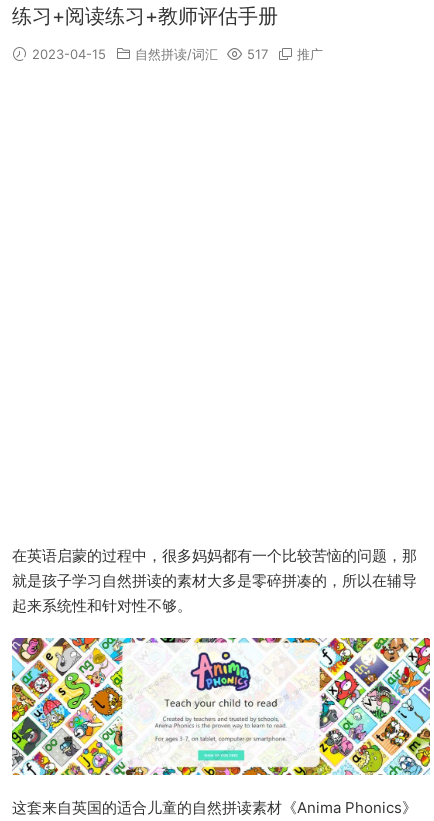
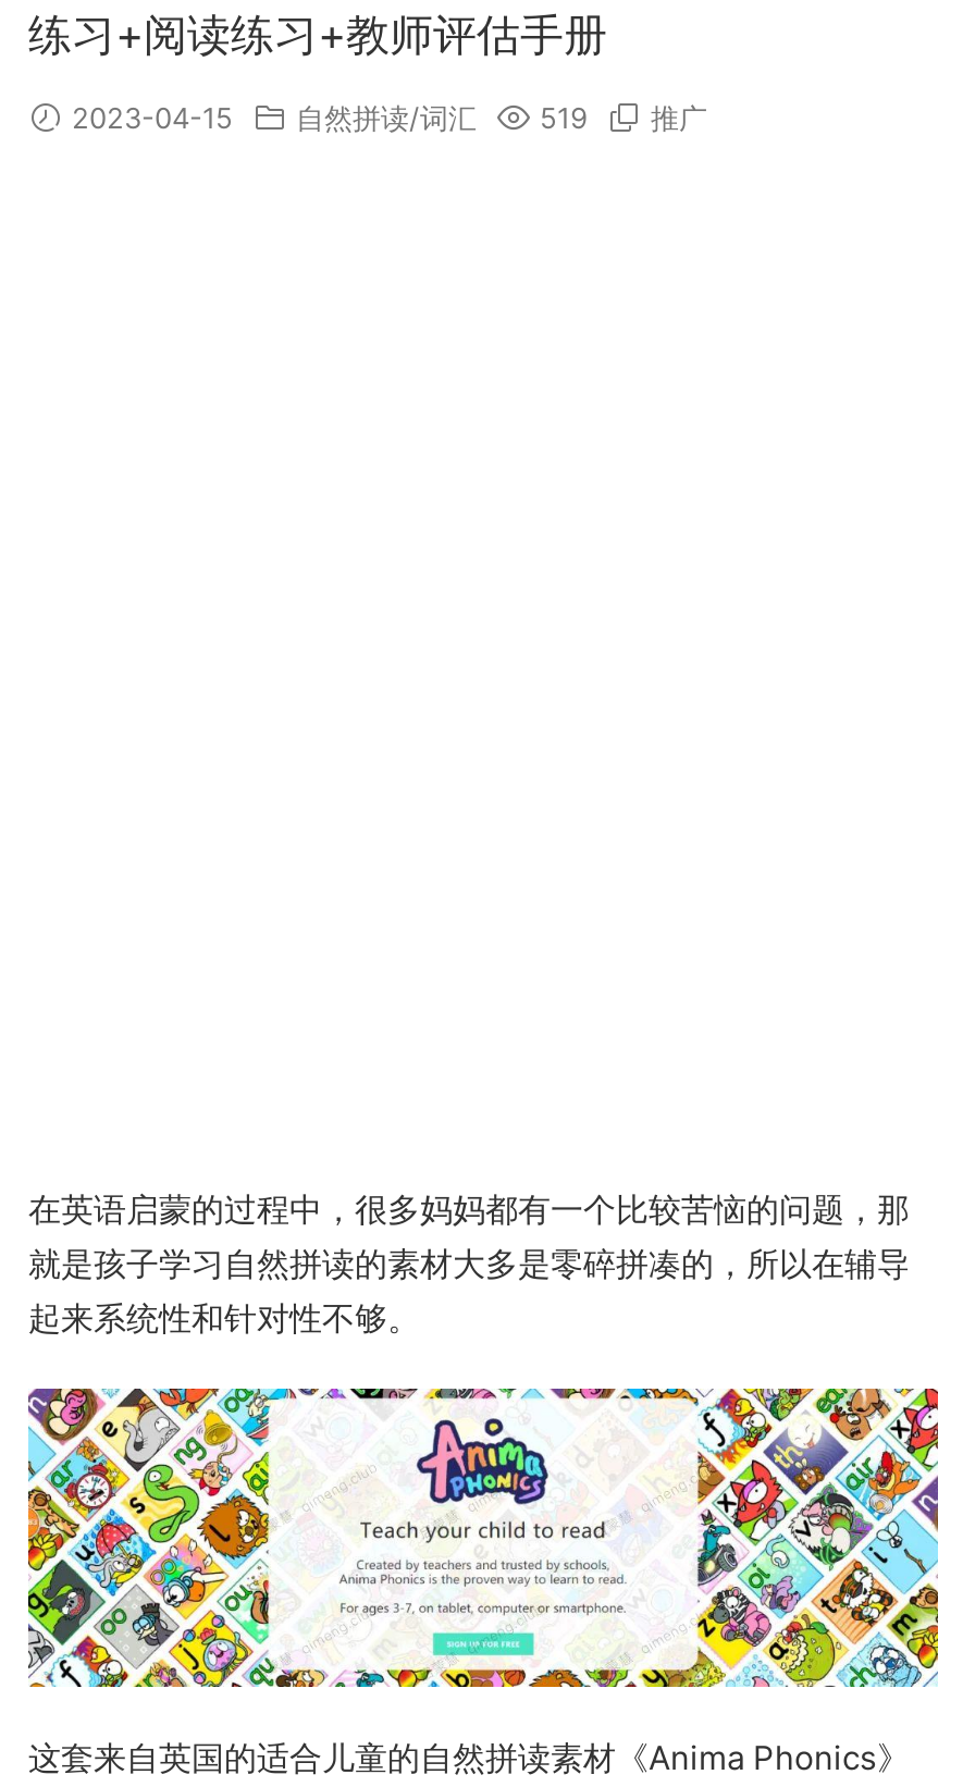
- 2023-04-15 自然拼读/词汇 517 推广
+ 2023-04-15 自然拼读/词汇 519 推广
